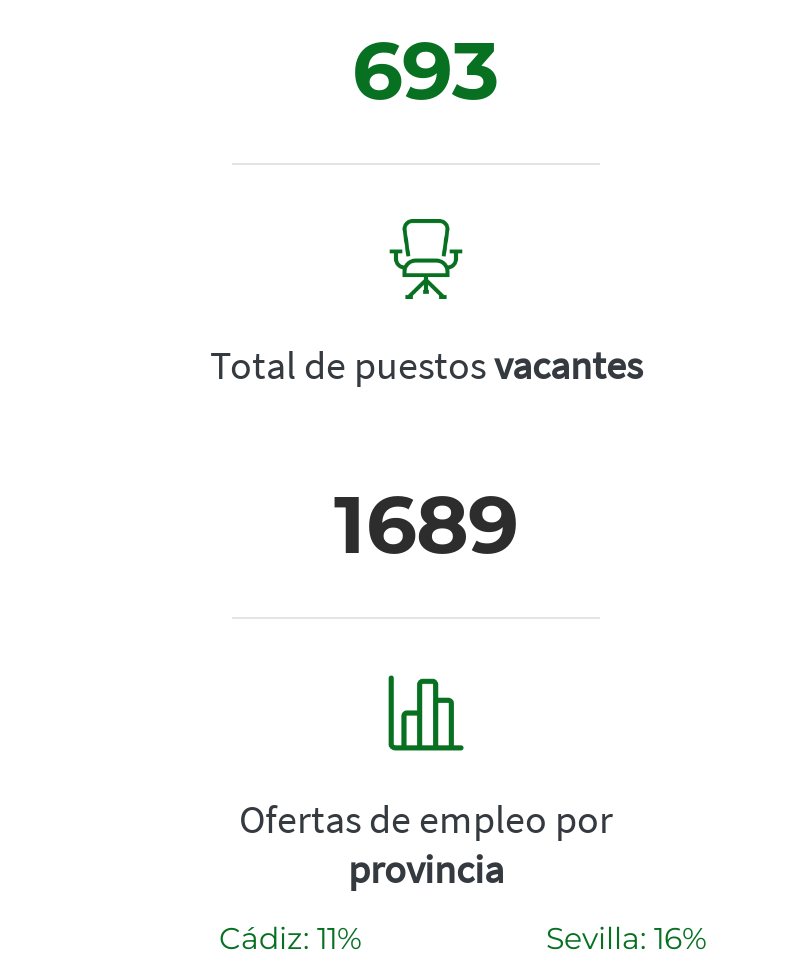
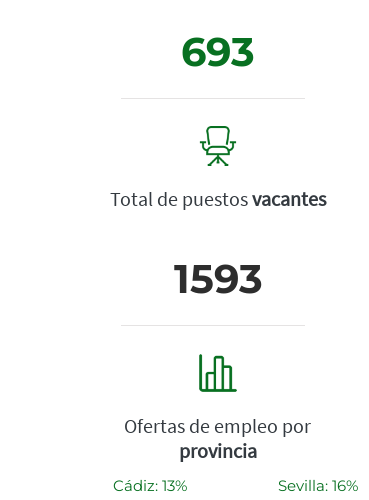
- 1689
+ 1593

- Cádiz: 11%
+ Cádiz: 13%
